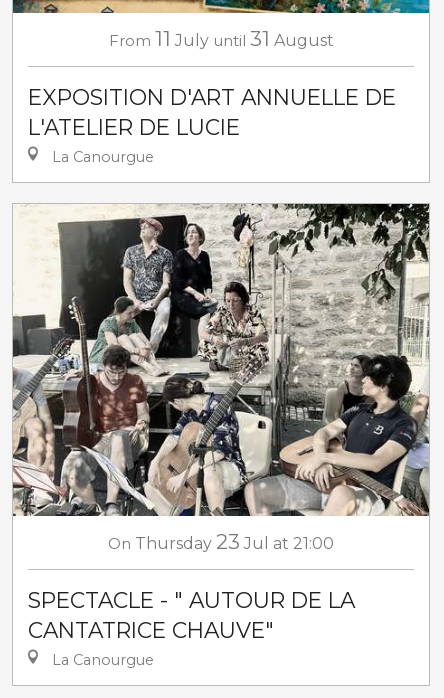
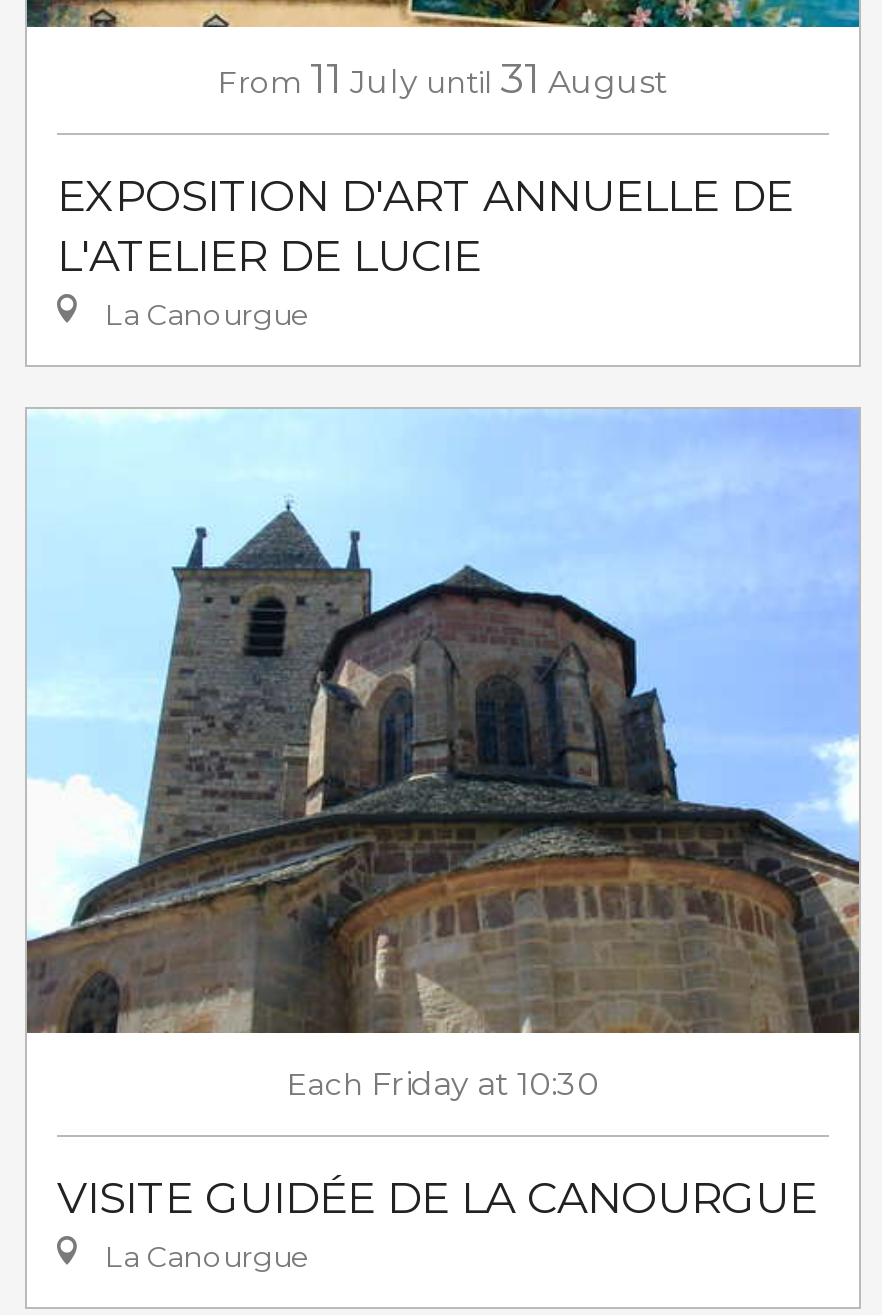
- [image]
- On Thursday 23 Jul at 21:00
+ [image]
+ Each Friday at 10:30

- SPECTACLE - " AUTOUR DE LA
- CANTATRICE CHAUVE"
+ VISITE GUIDÉE DE LA CANOURGUE
